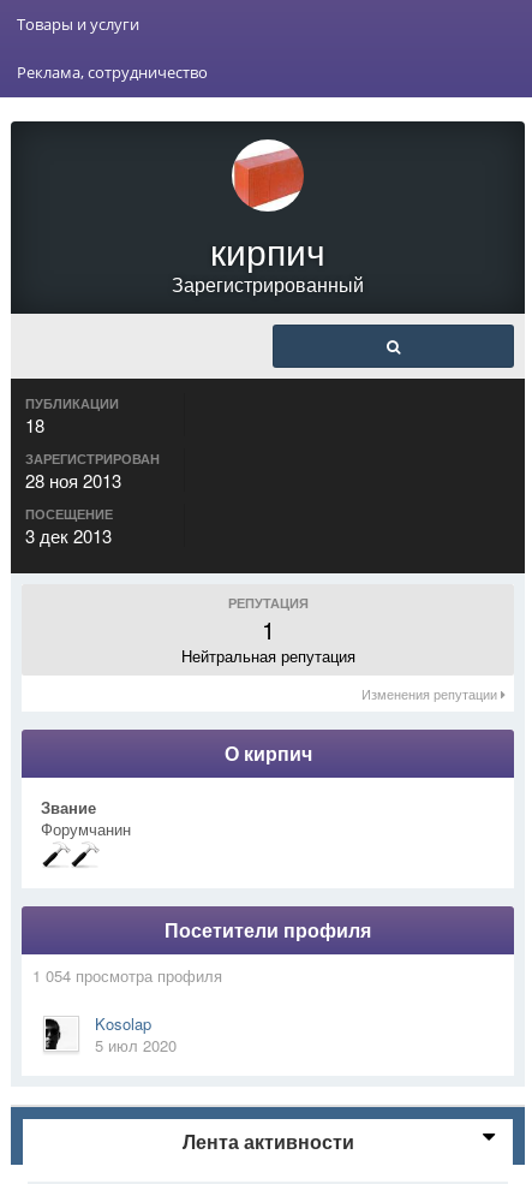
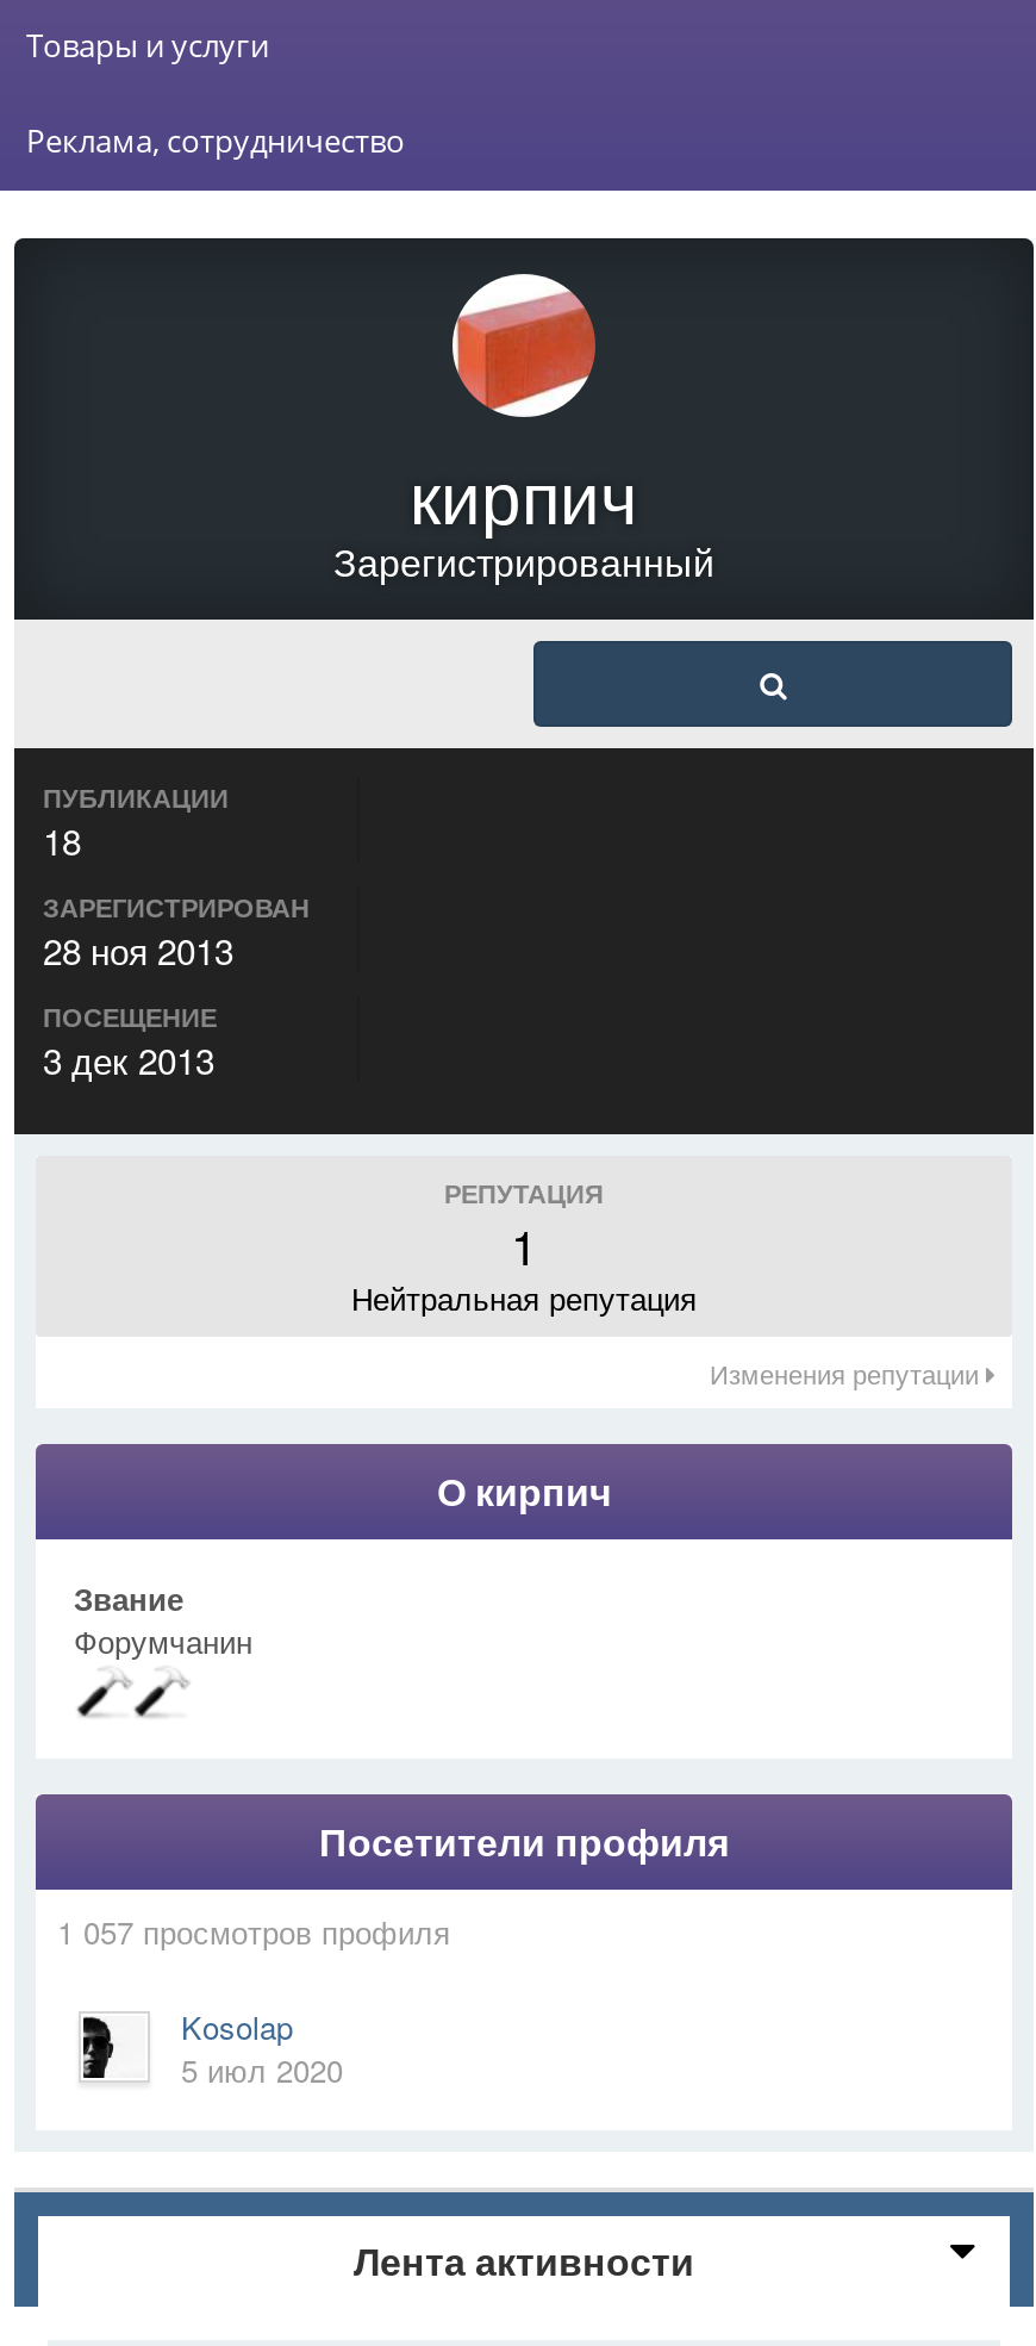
- 1 054 просмотра профиля
+ 1 057 просмотров профиля
